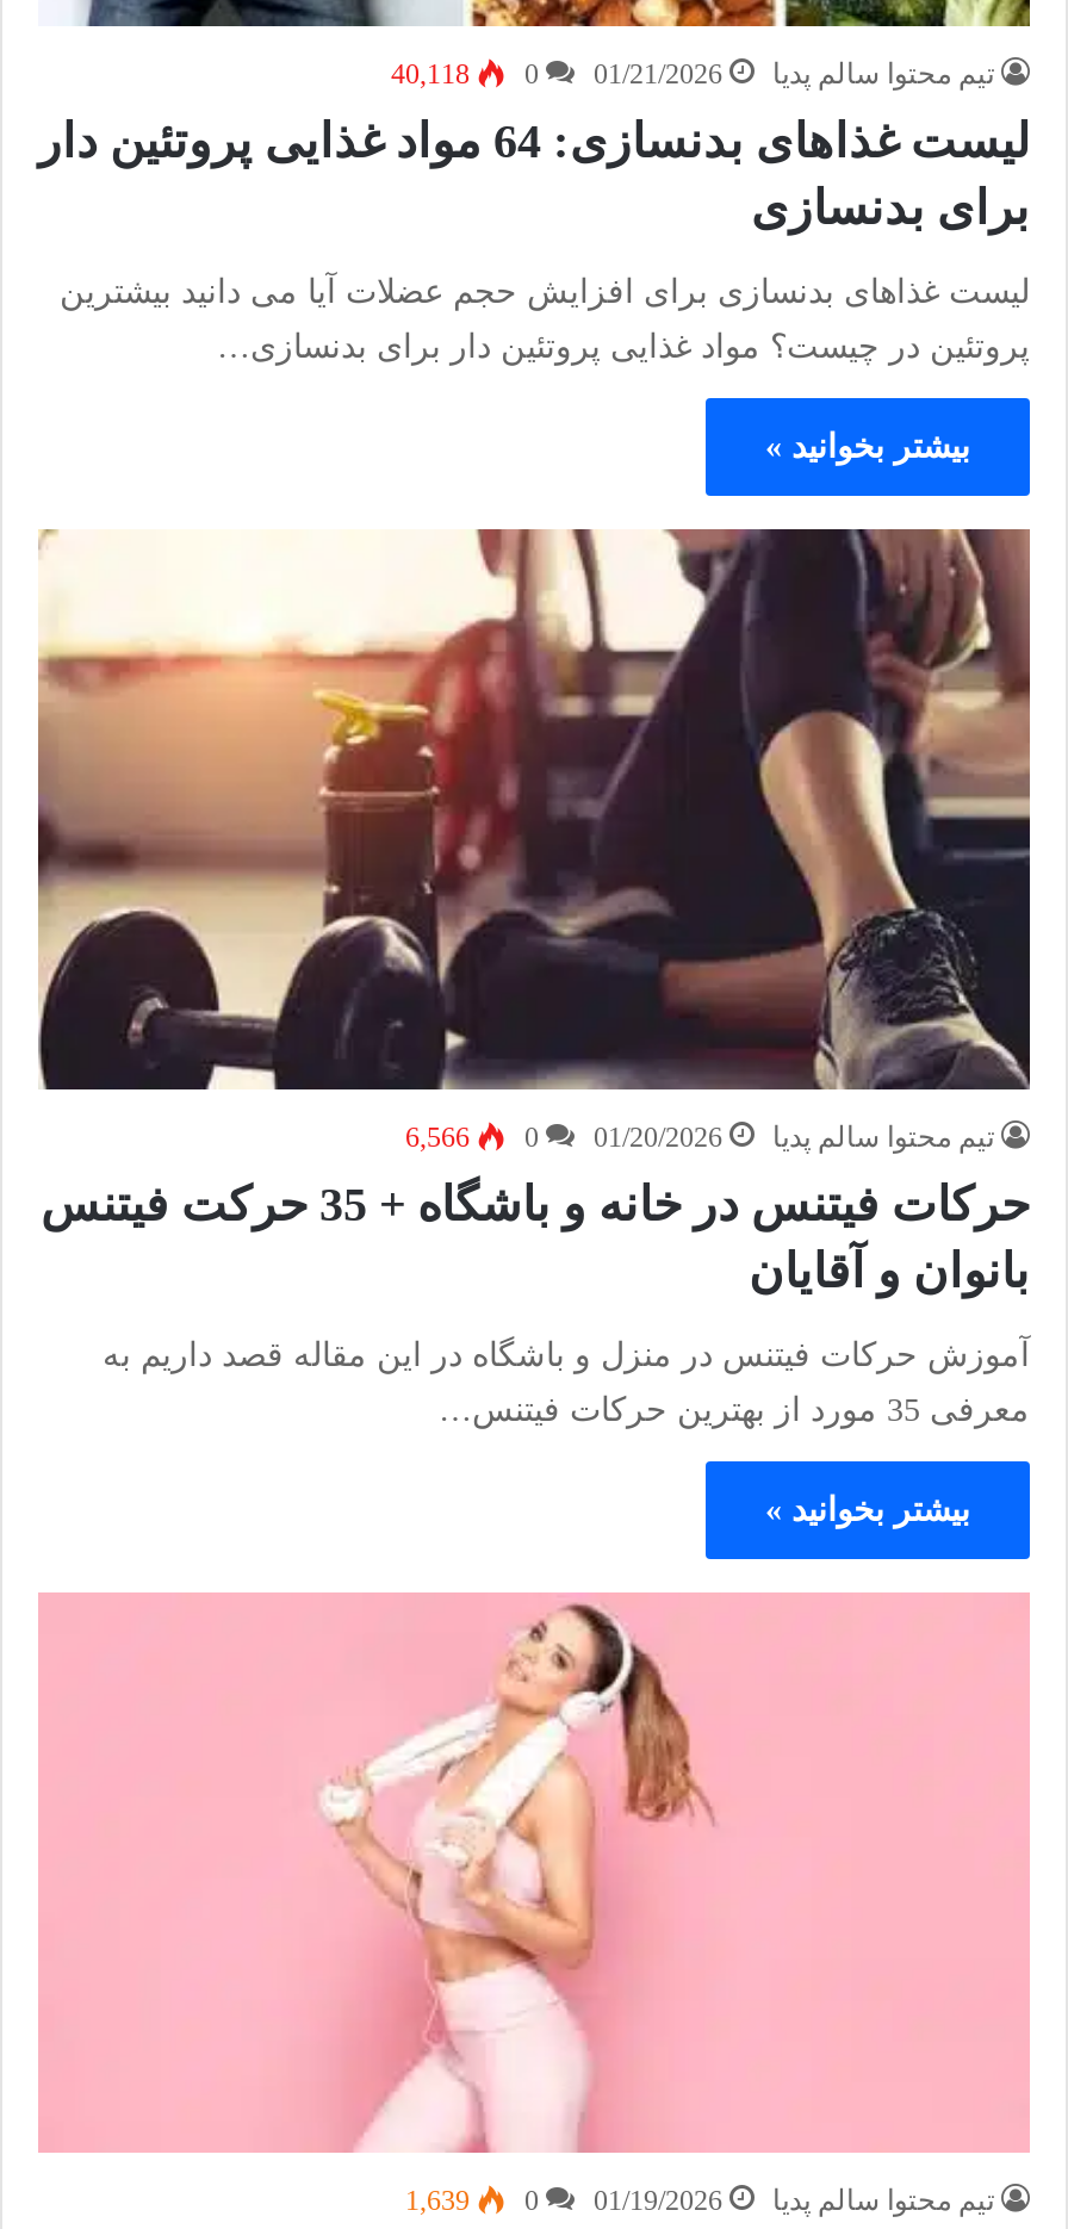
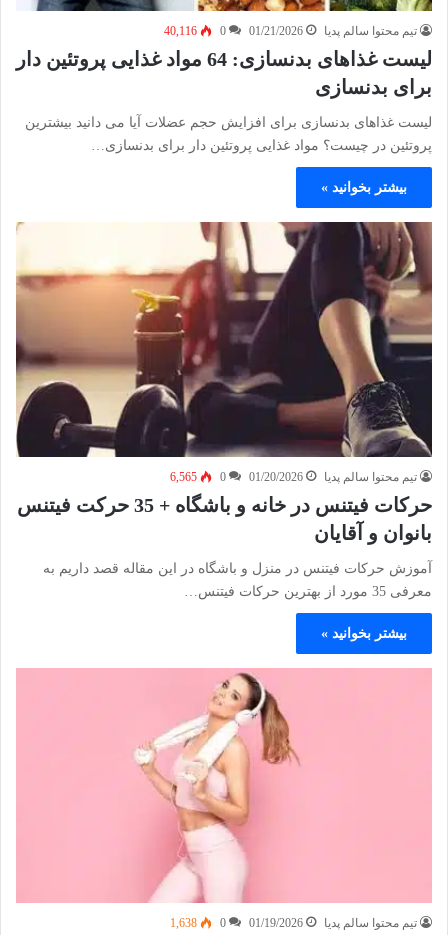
- تیم محتوا سالم پدیا 01/21/2026 0 40,118
+ تیم محتوا سالم پدیا 01/21/2026 0 40,116

- تیم محتوا سالم پدیا 01/20/2026 0 6,566
+ تیم محتوا سالم پدیا 01/20/2026 0 6,565

- تیم محتوا سالم پدیا 01/19/2026 0 1,639
+ تیم محتوا سالم پدیا 01/19/2026 0 1,638
